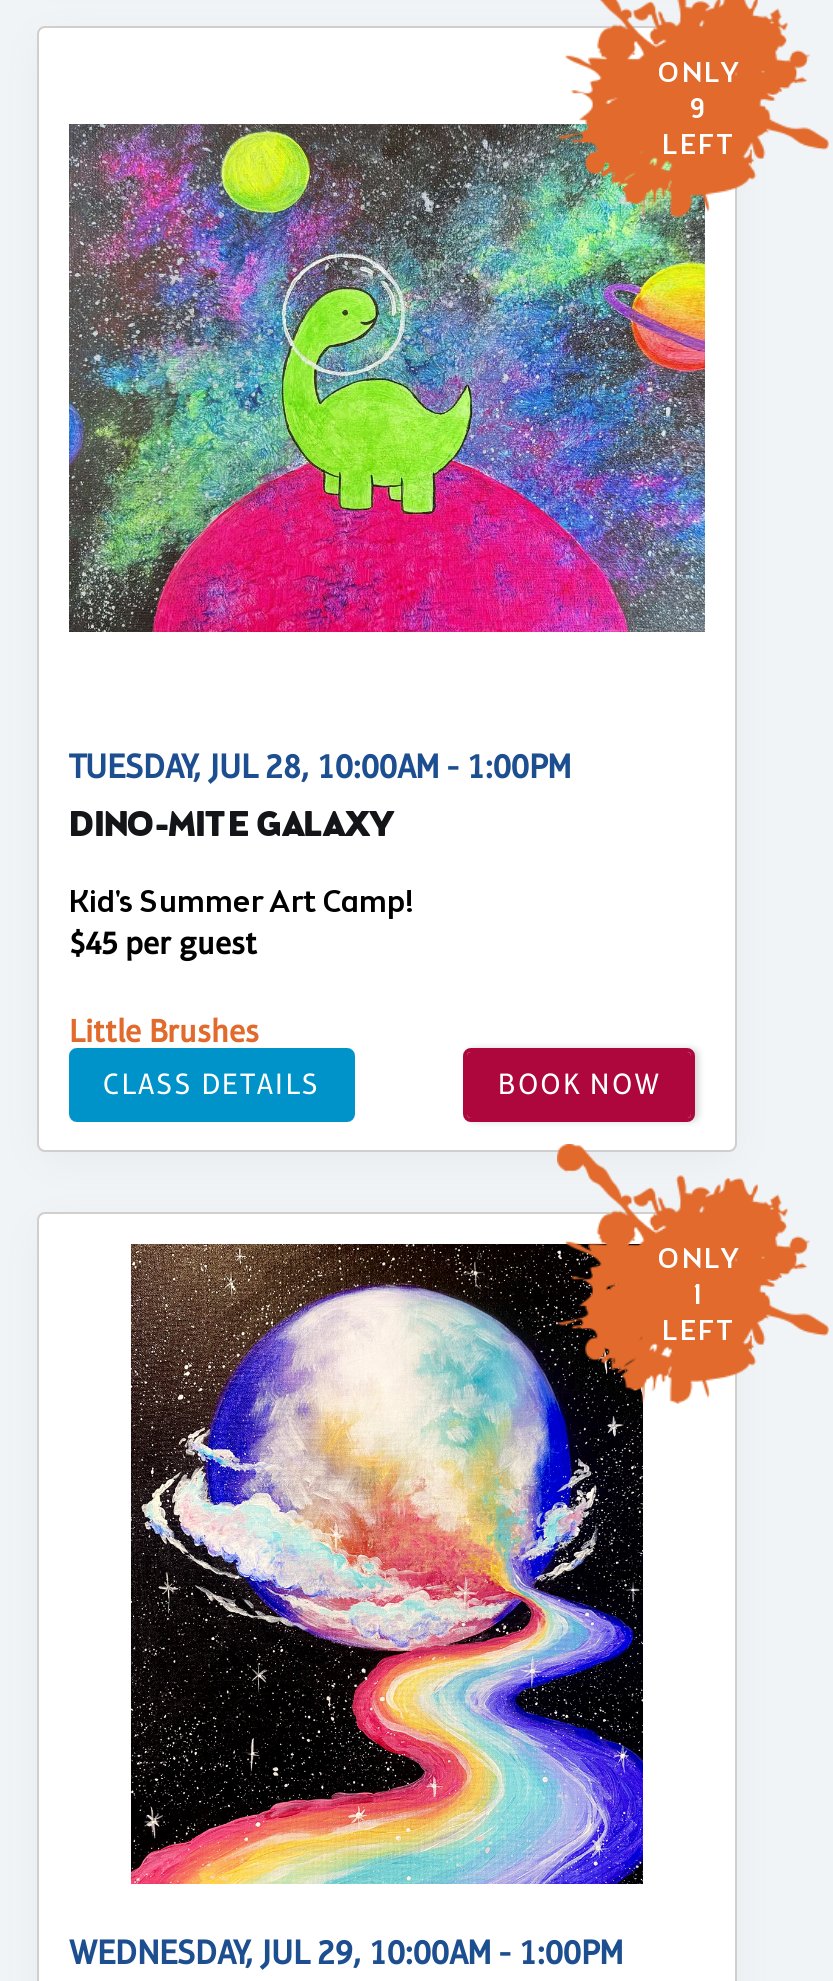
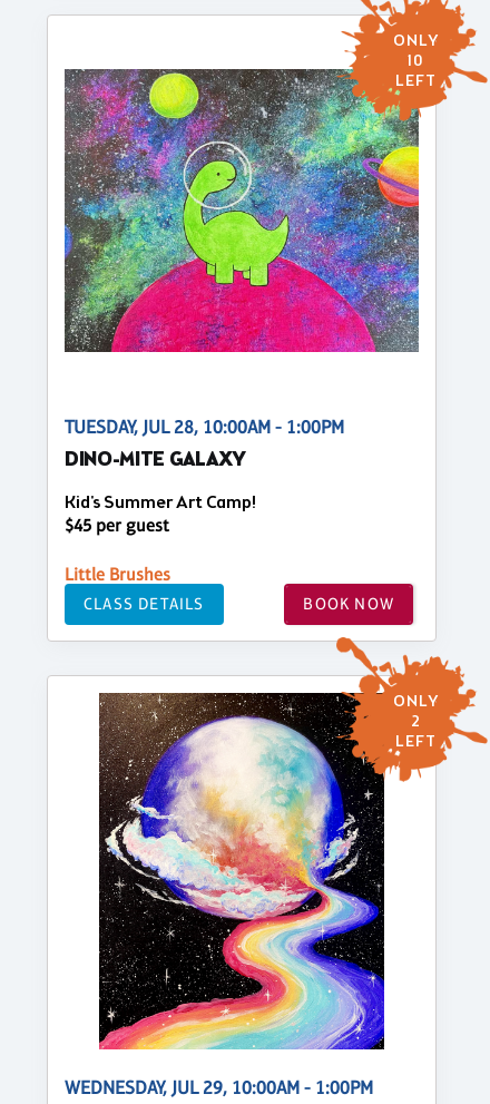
- 9
+ 10

- 1
+ 2
